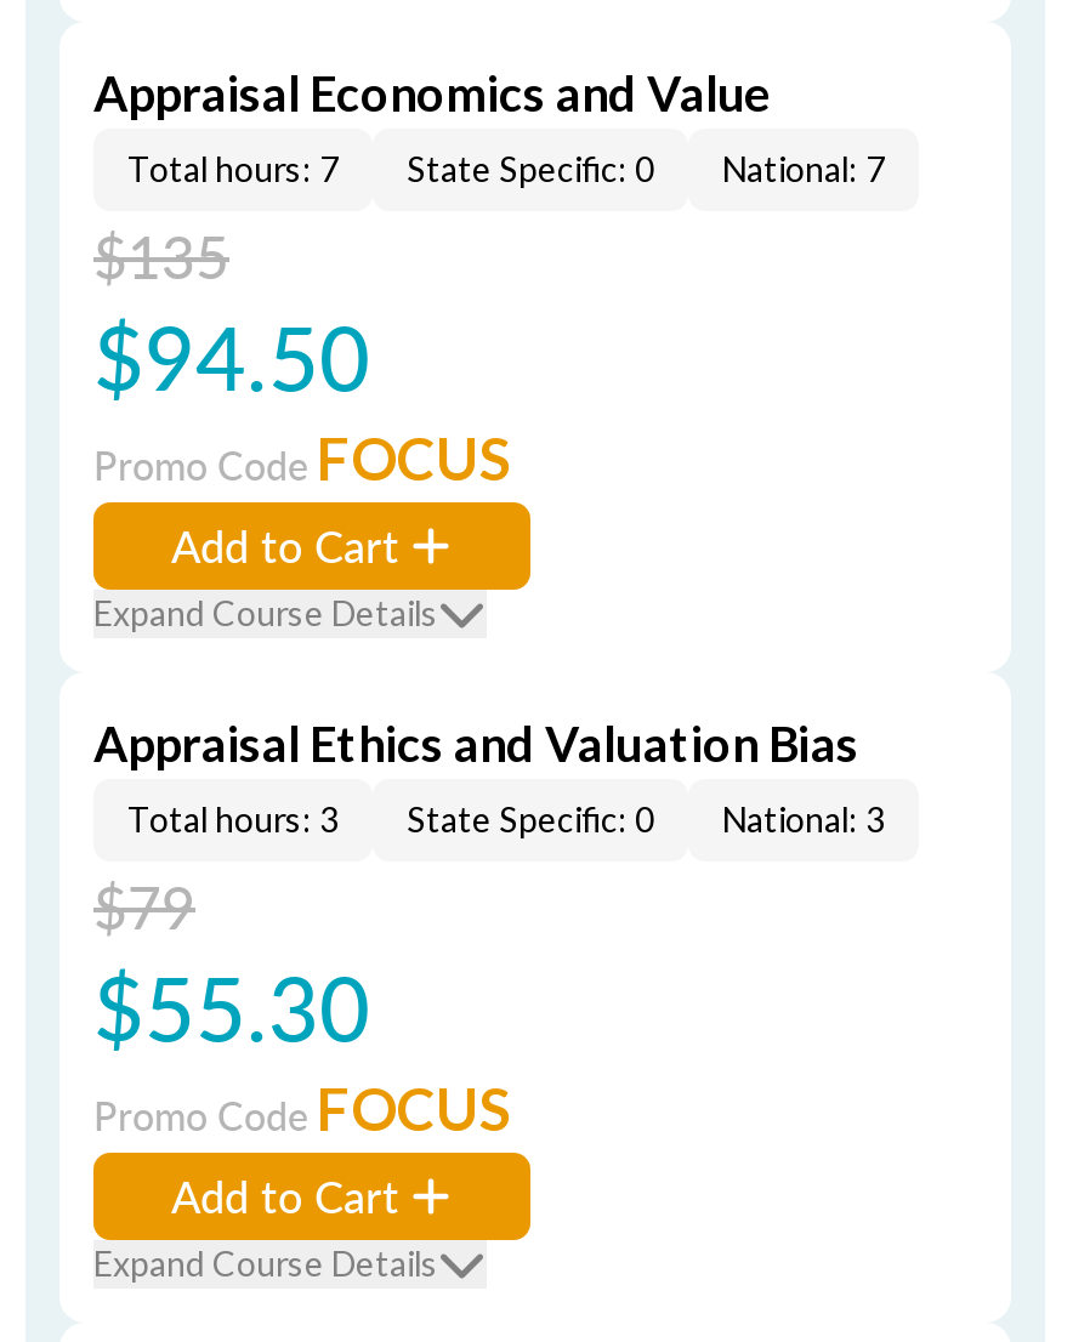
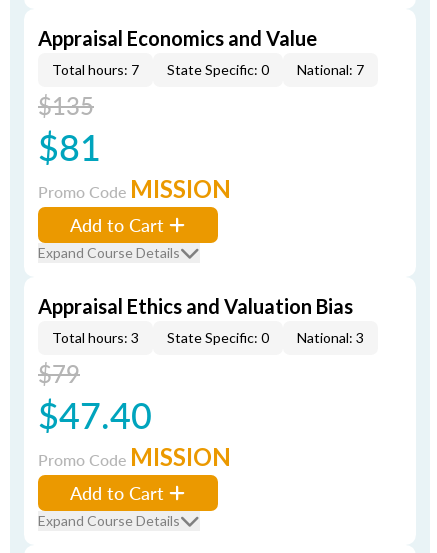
- $94.50
+ $81

- Promo Code FOCUS
+ Promo Code MISSION

- $55.30
+ $47.40

- Promo Code FOCUS
+ Promo Code MISSION
